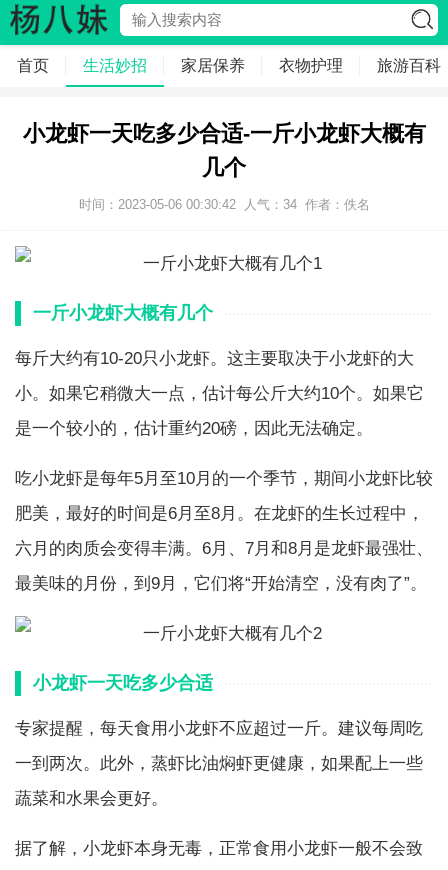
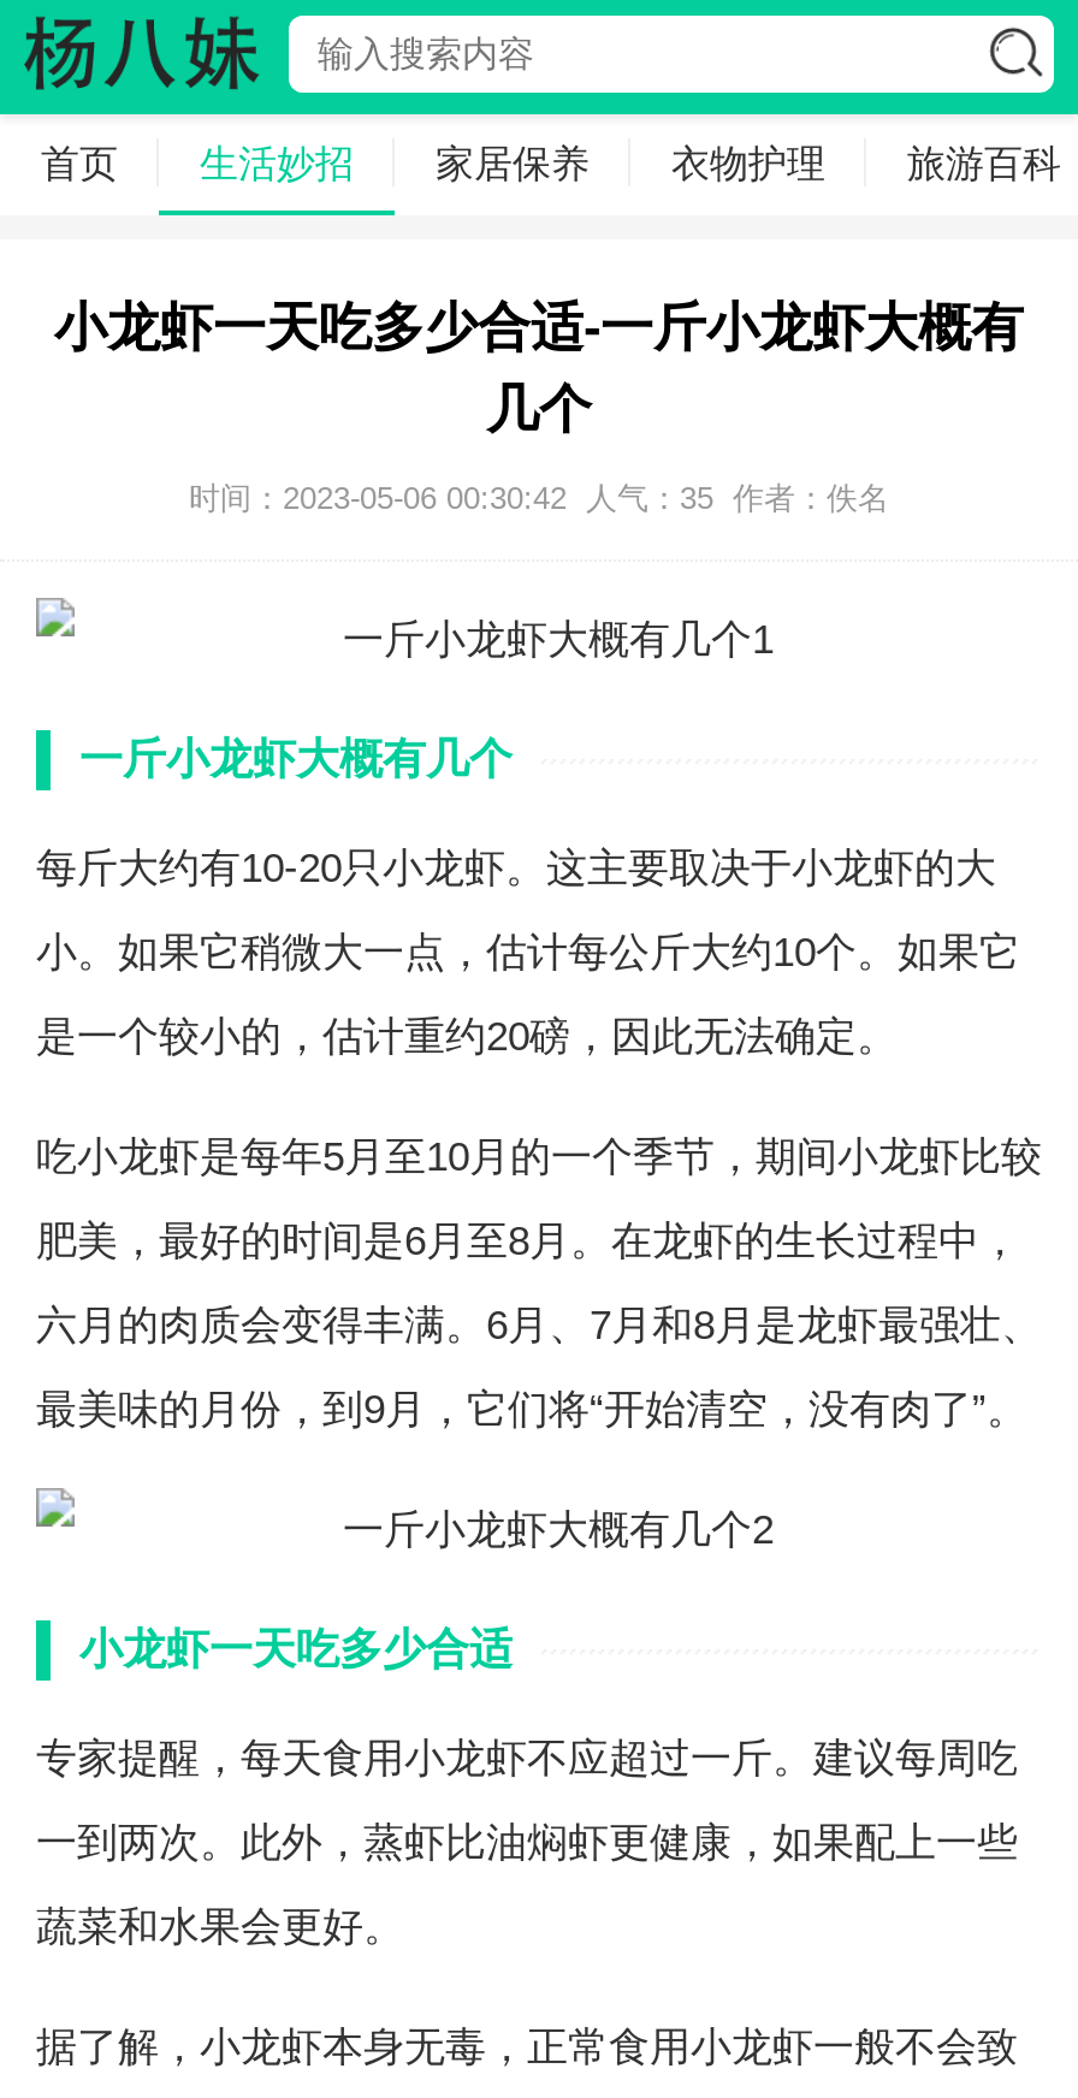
- 时间：2023-05-06 00:30:42 人气：34 作者：佚名
+ 时间：2023-05-06 00:30:42 人气：35 作者：佚名
